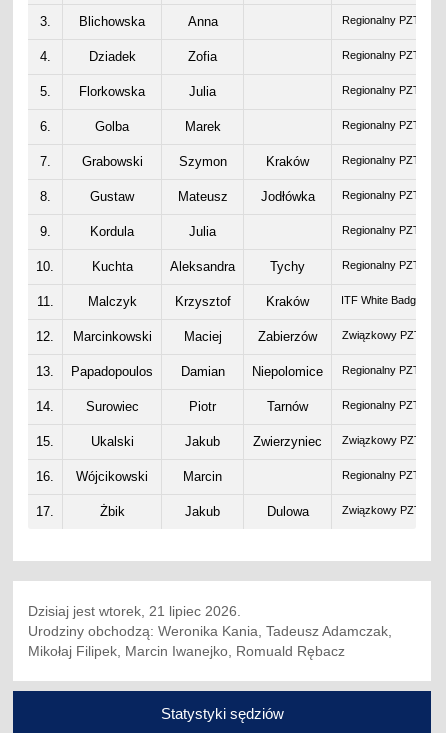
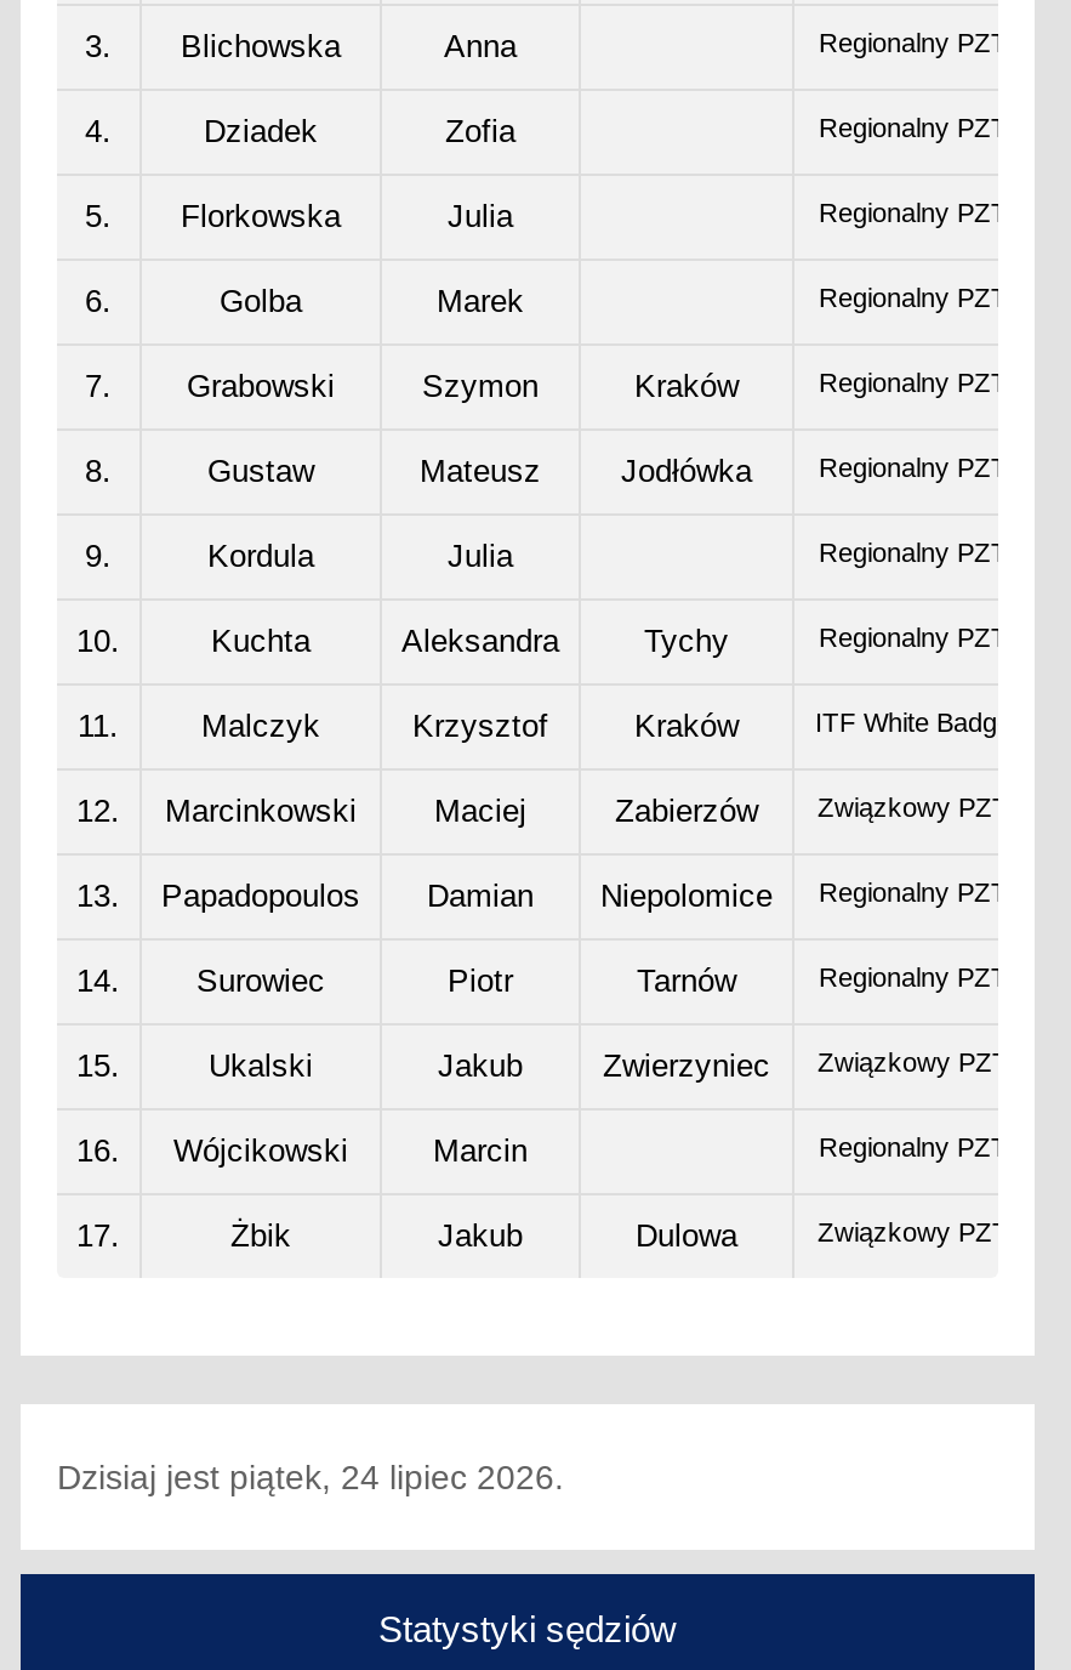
- Dzisiaj jest wtorek, 21 lipiec 2026.
- Urodziny obchodzą: Weronika Kania, Tadeusz Adamczak,
- Mikołaj Filipek, Marcin Iwanejko, Romuald Rębacz
+ Dzisiaj jest piątek, 24 lipiec 2026.
